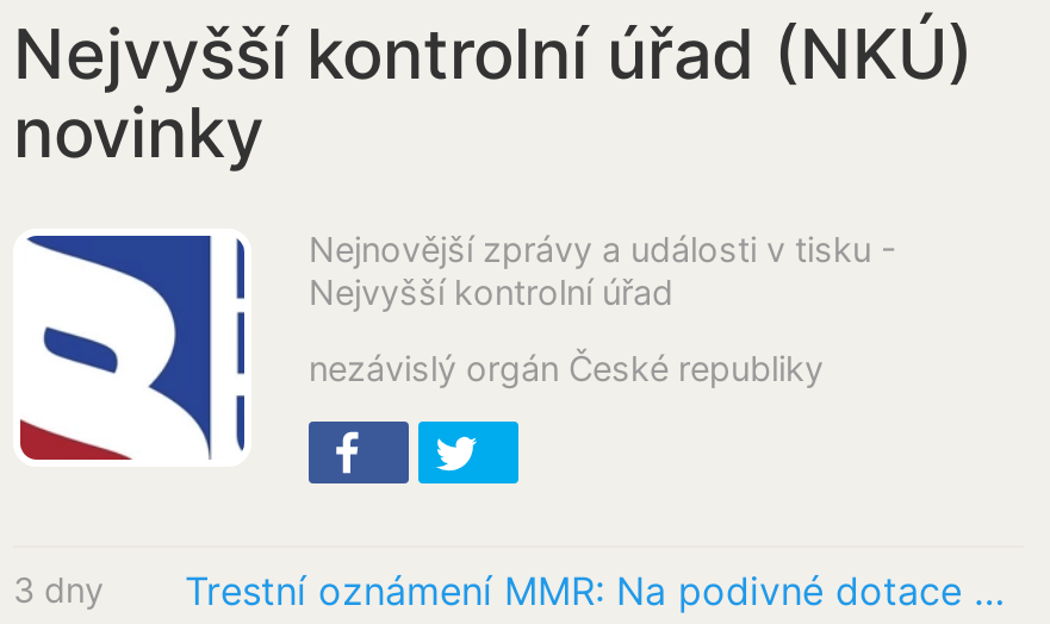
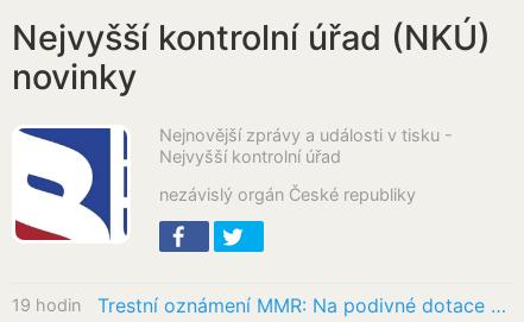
- 3 dny
+ 19 hodin
